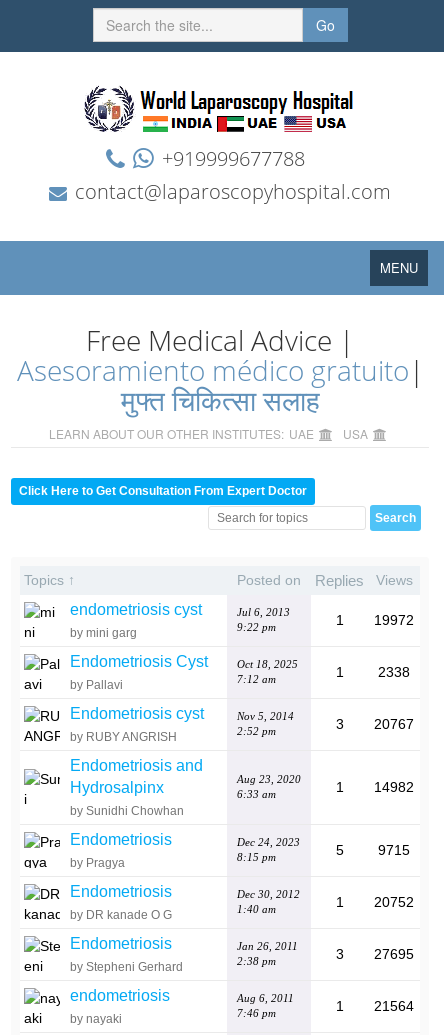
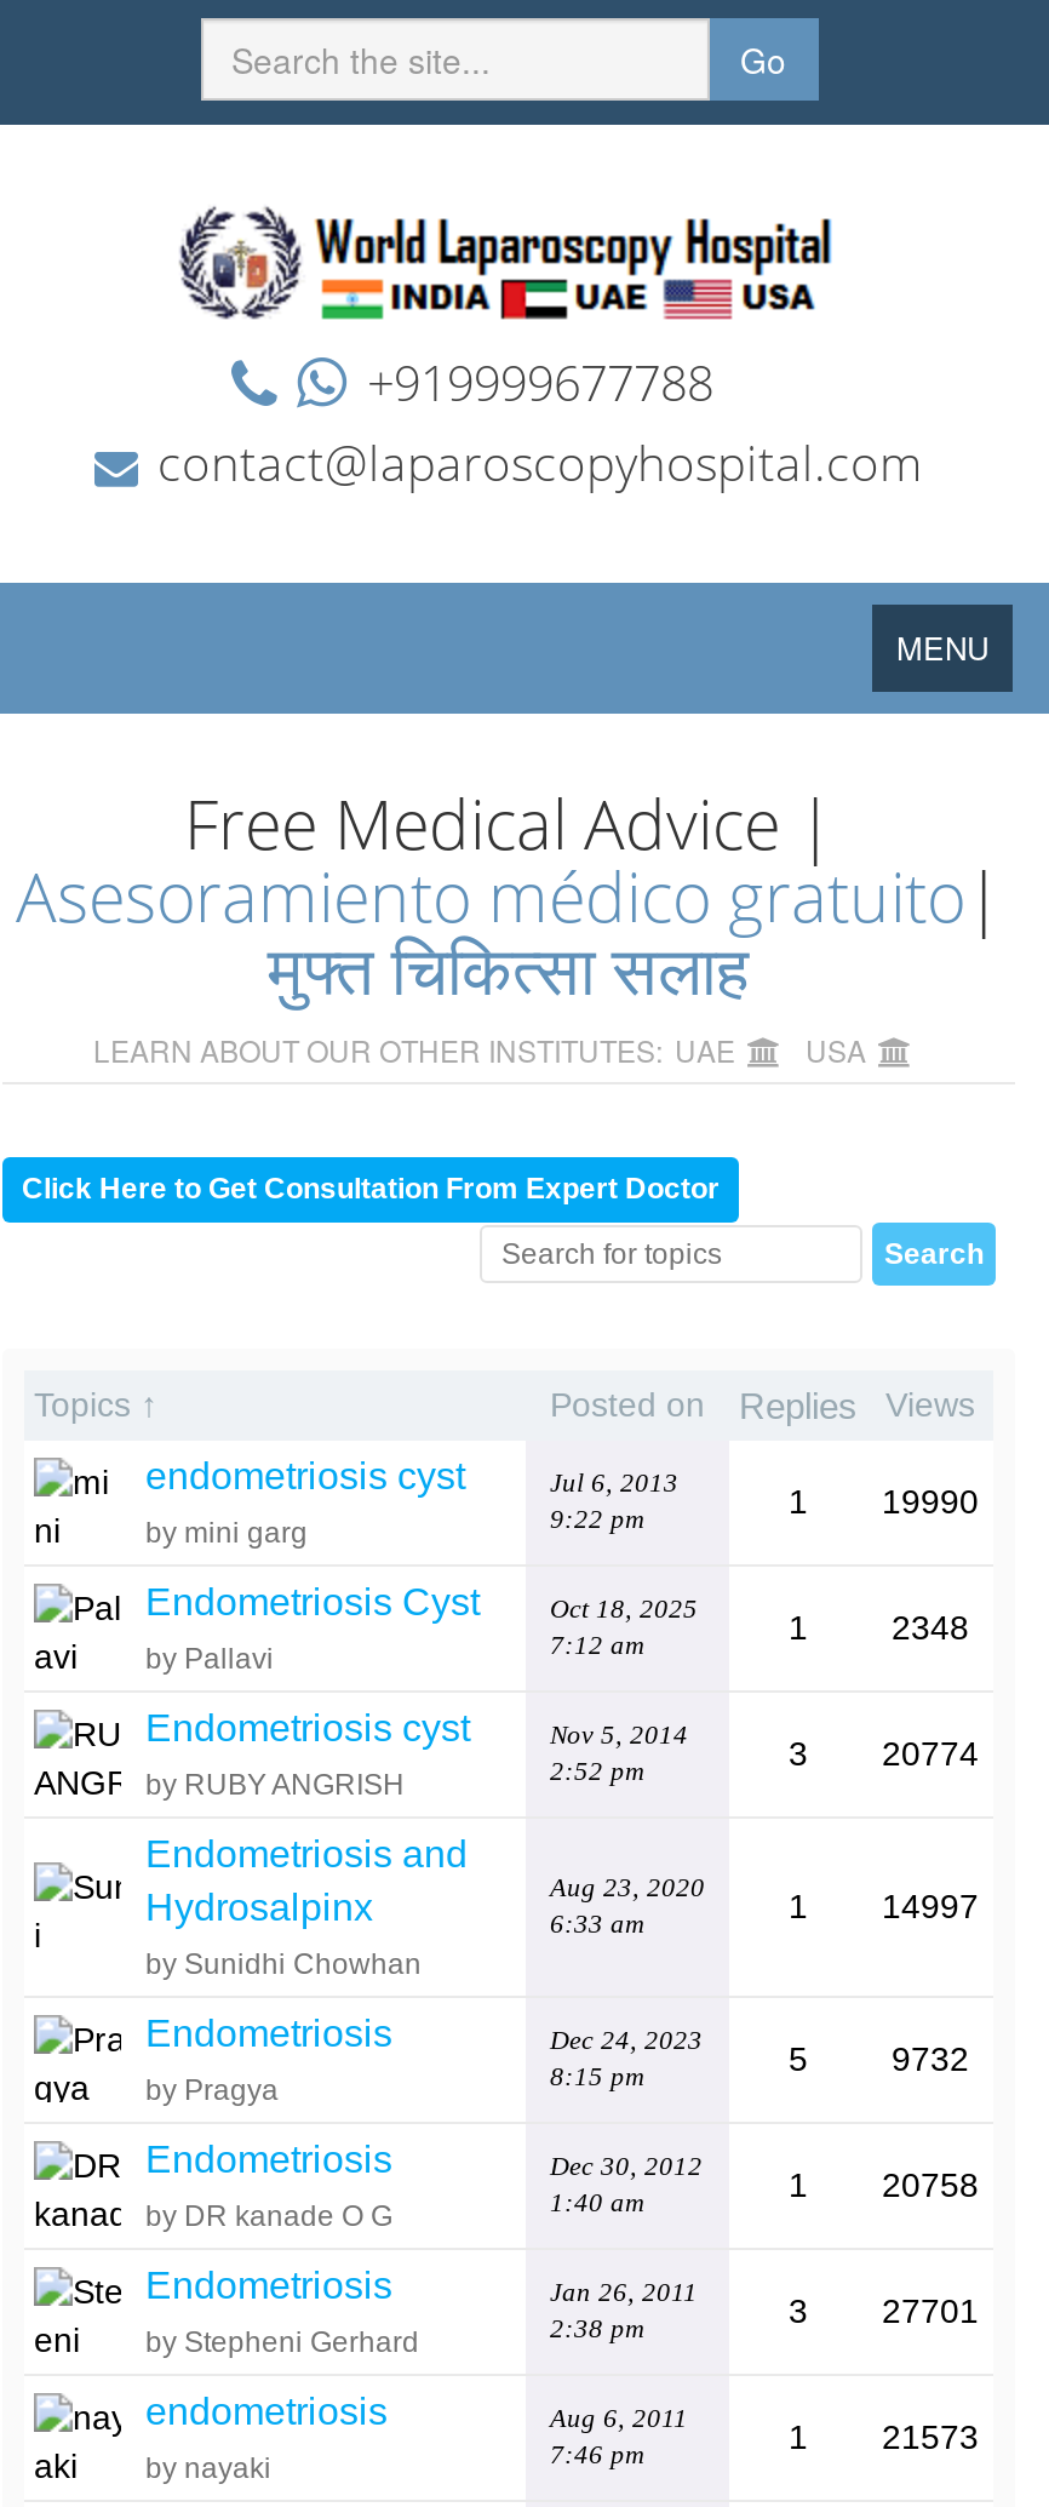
- 1 19972
+ 1 19990

- 2338
+ 2348

- 3 20767
+ 3 20774

- 1 14982
+ 1 14997

- 9715
+ 9732

- 1 20752
+ 1 20758

- 3 27695
+ 3 27701

- 1 21564
+ 1 21573
